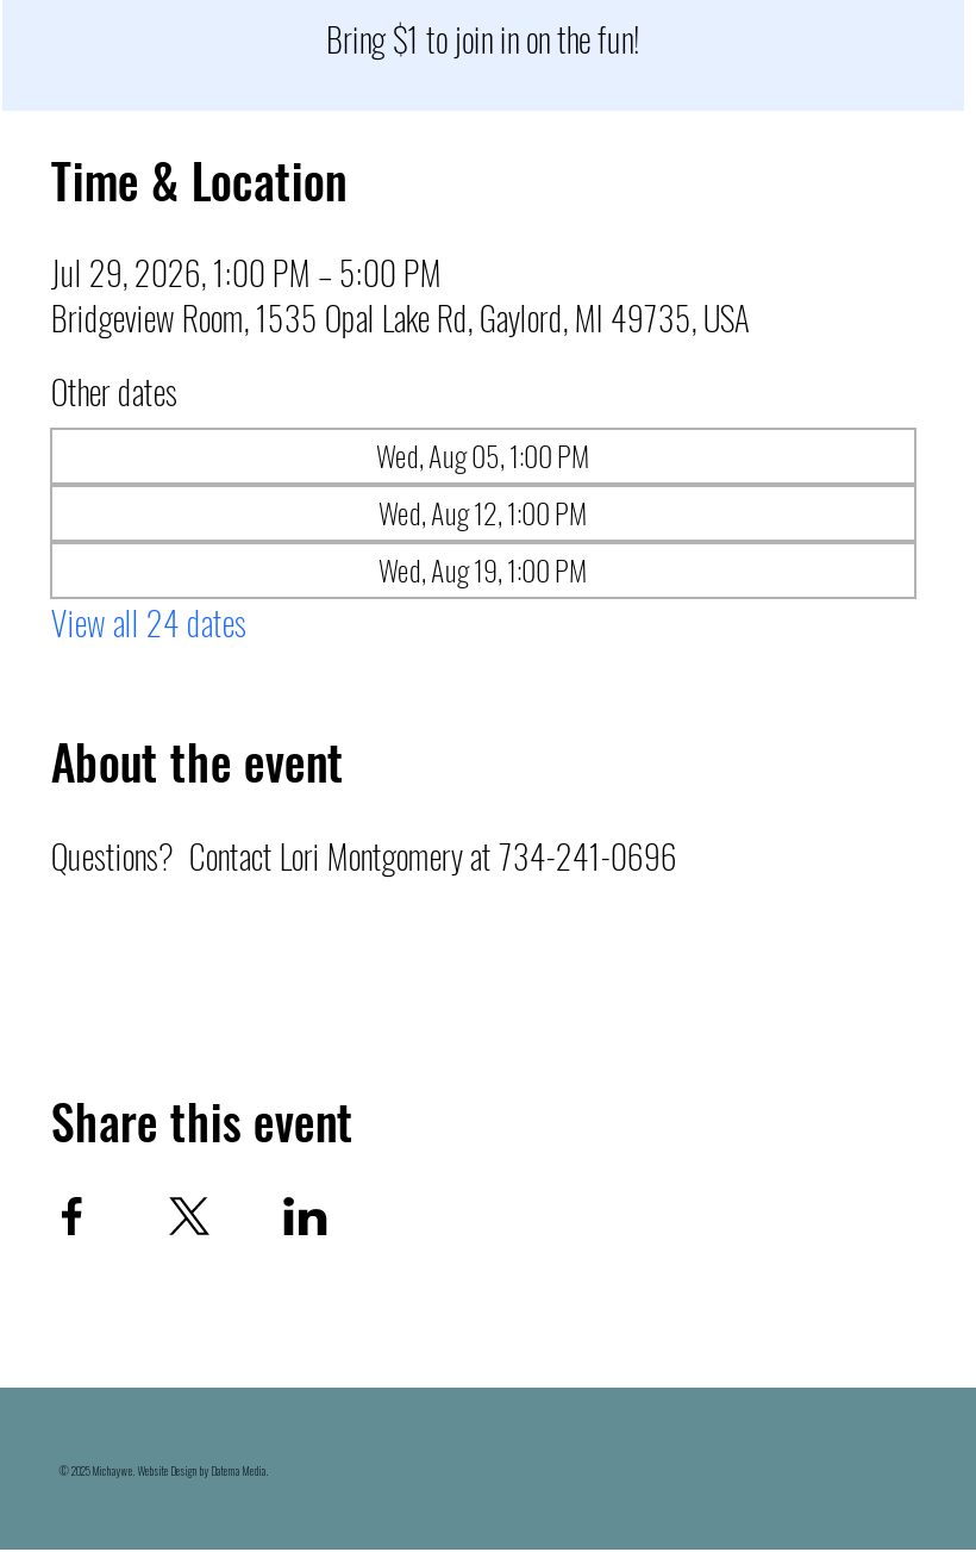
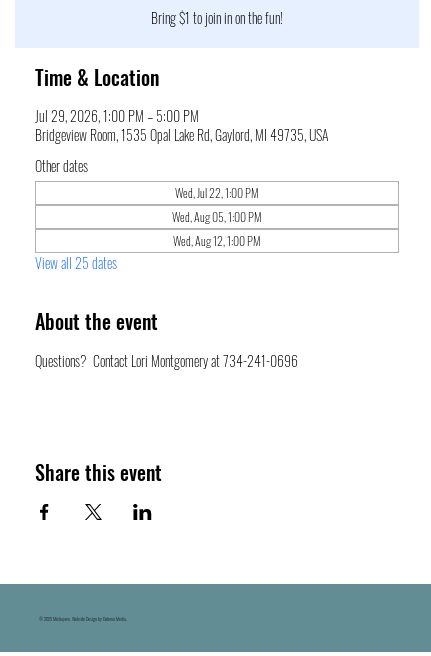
+ Wed, Jul 22, 1:00 PM

moved down: Wed, Aug 05, 1:00 PM | Wed, Aug 12, 1:00 PM

- Wed, Aug 19, 1:00 PM
- View all 24 dates
+ View all 25 dates
